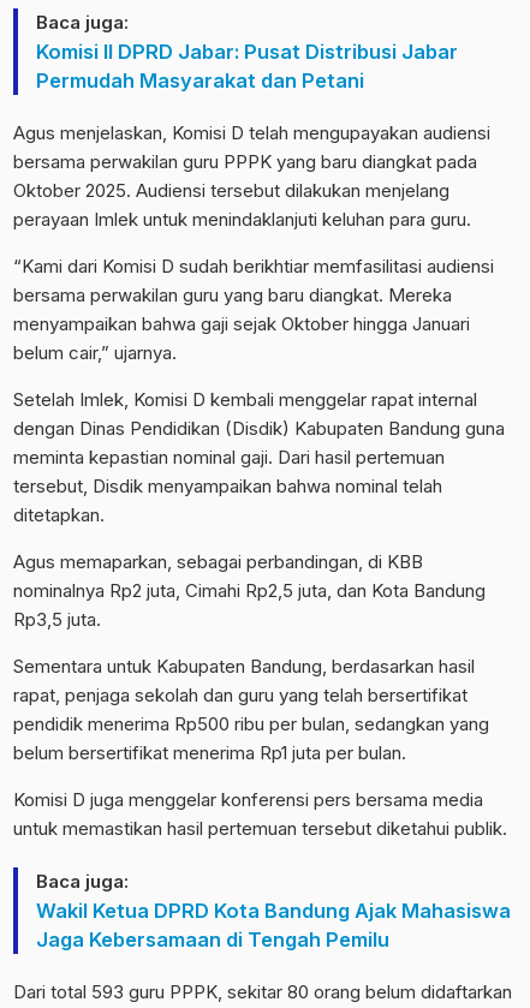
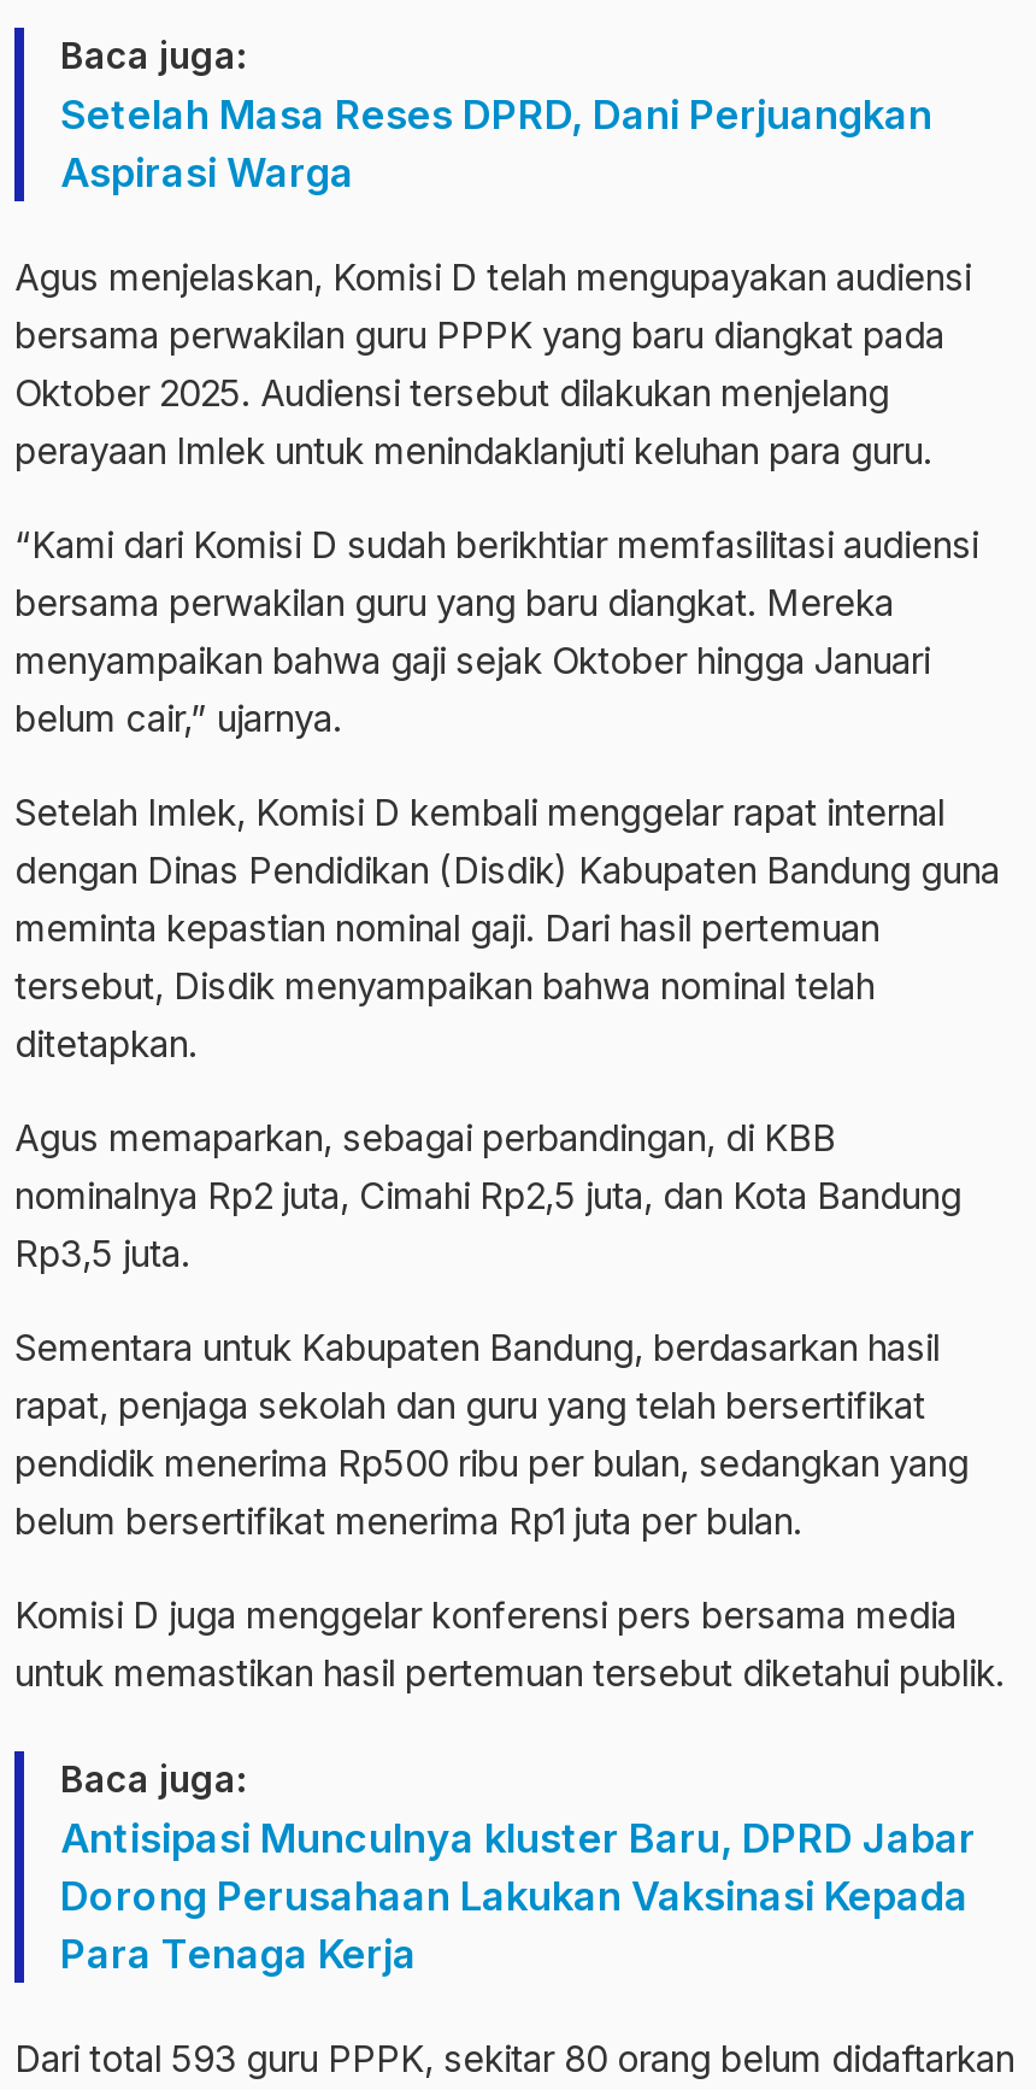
- Komisi II DPRD Jabar: Pusat Distribusi Jabar
- Permudah Masyarakat dan Petani
+ Setelah Masa Reses DPRD, Dani Perjuangkan
+ Aspirasi Warga

- Wakil Ketua DPRD Kota Bandung Ajak Mahasiswa
- Jaga Kebersamaan di Tengah Pemilu
+ Antisipasi Munculnya kluster Baru, DPRD Jabar
+ Dorong Perusahaan Lakukan Vaksinasi Kepada
+ Para Tenaga Kerja
